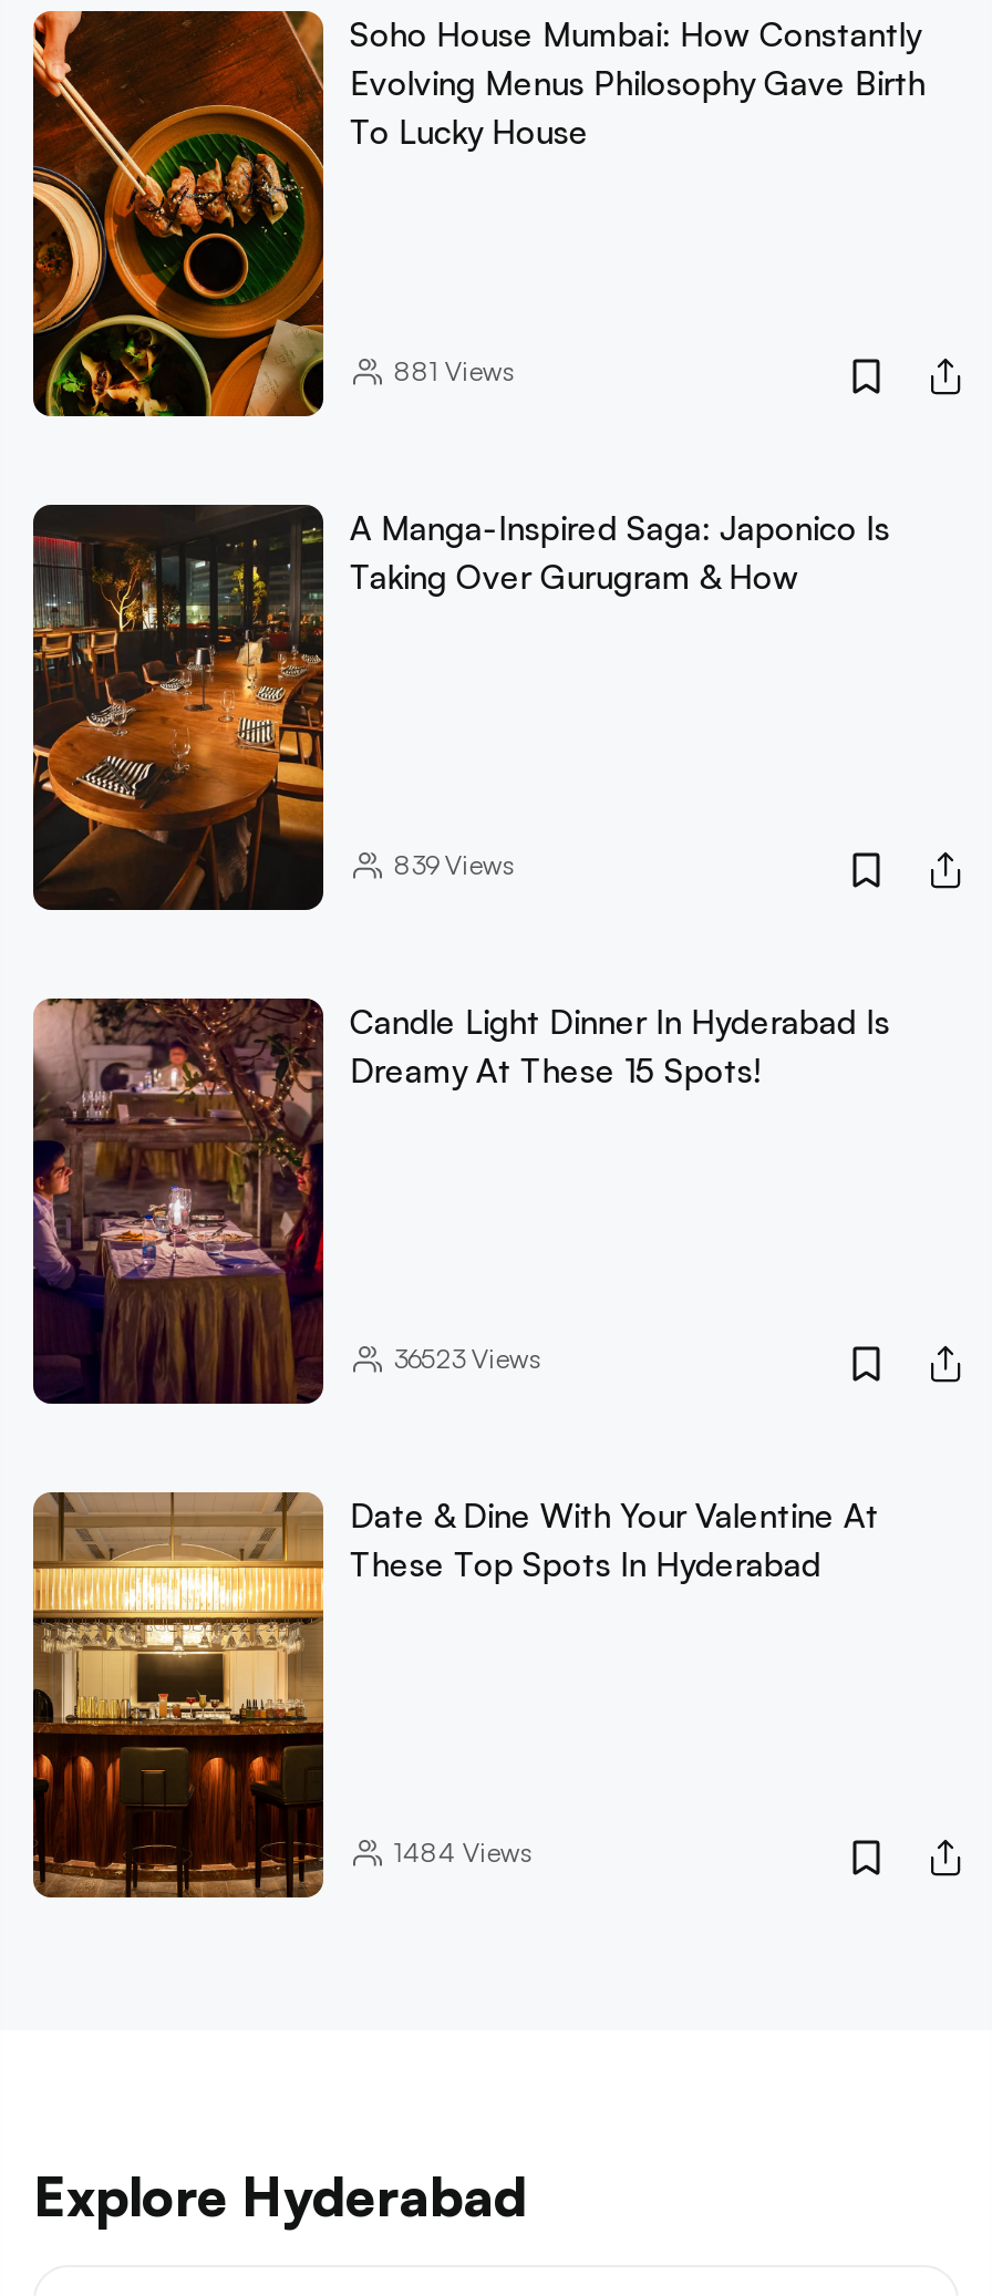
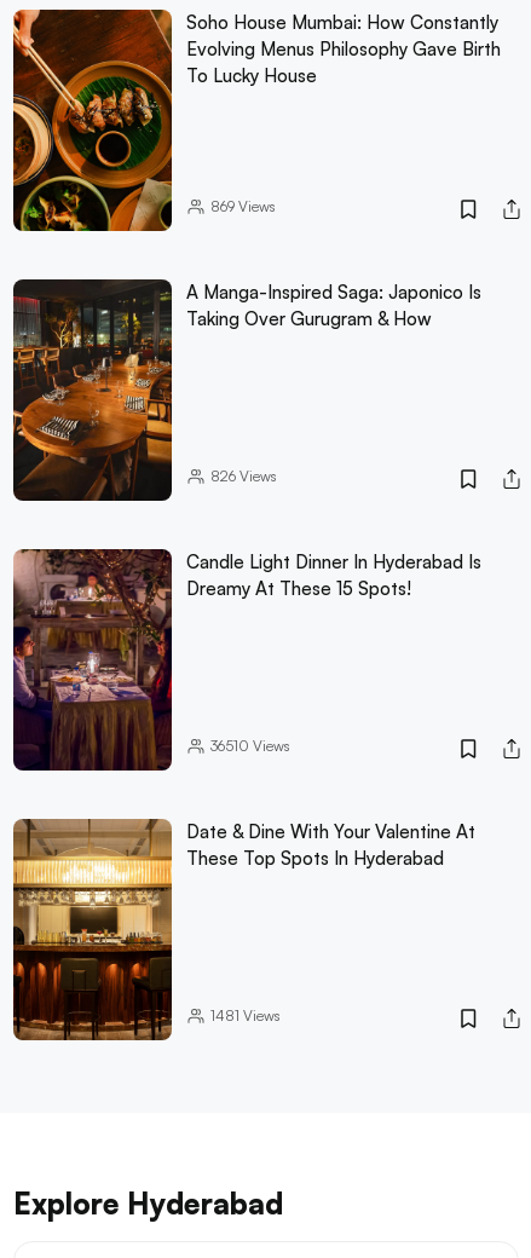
- 881 Views
+ 869 Views

- 839Views
+ 826Views

- 36523Views
+ 36510Views

- 1484 Views
+ 1481 Views
